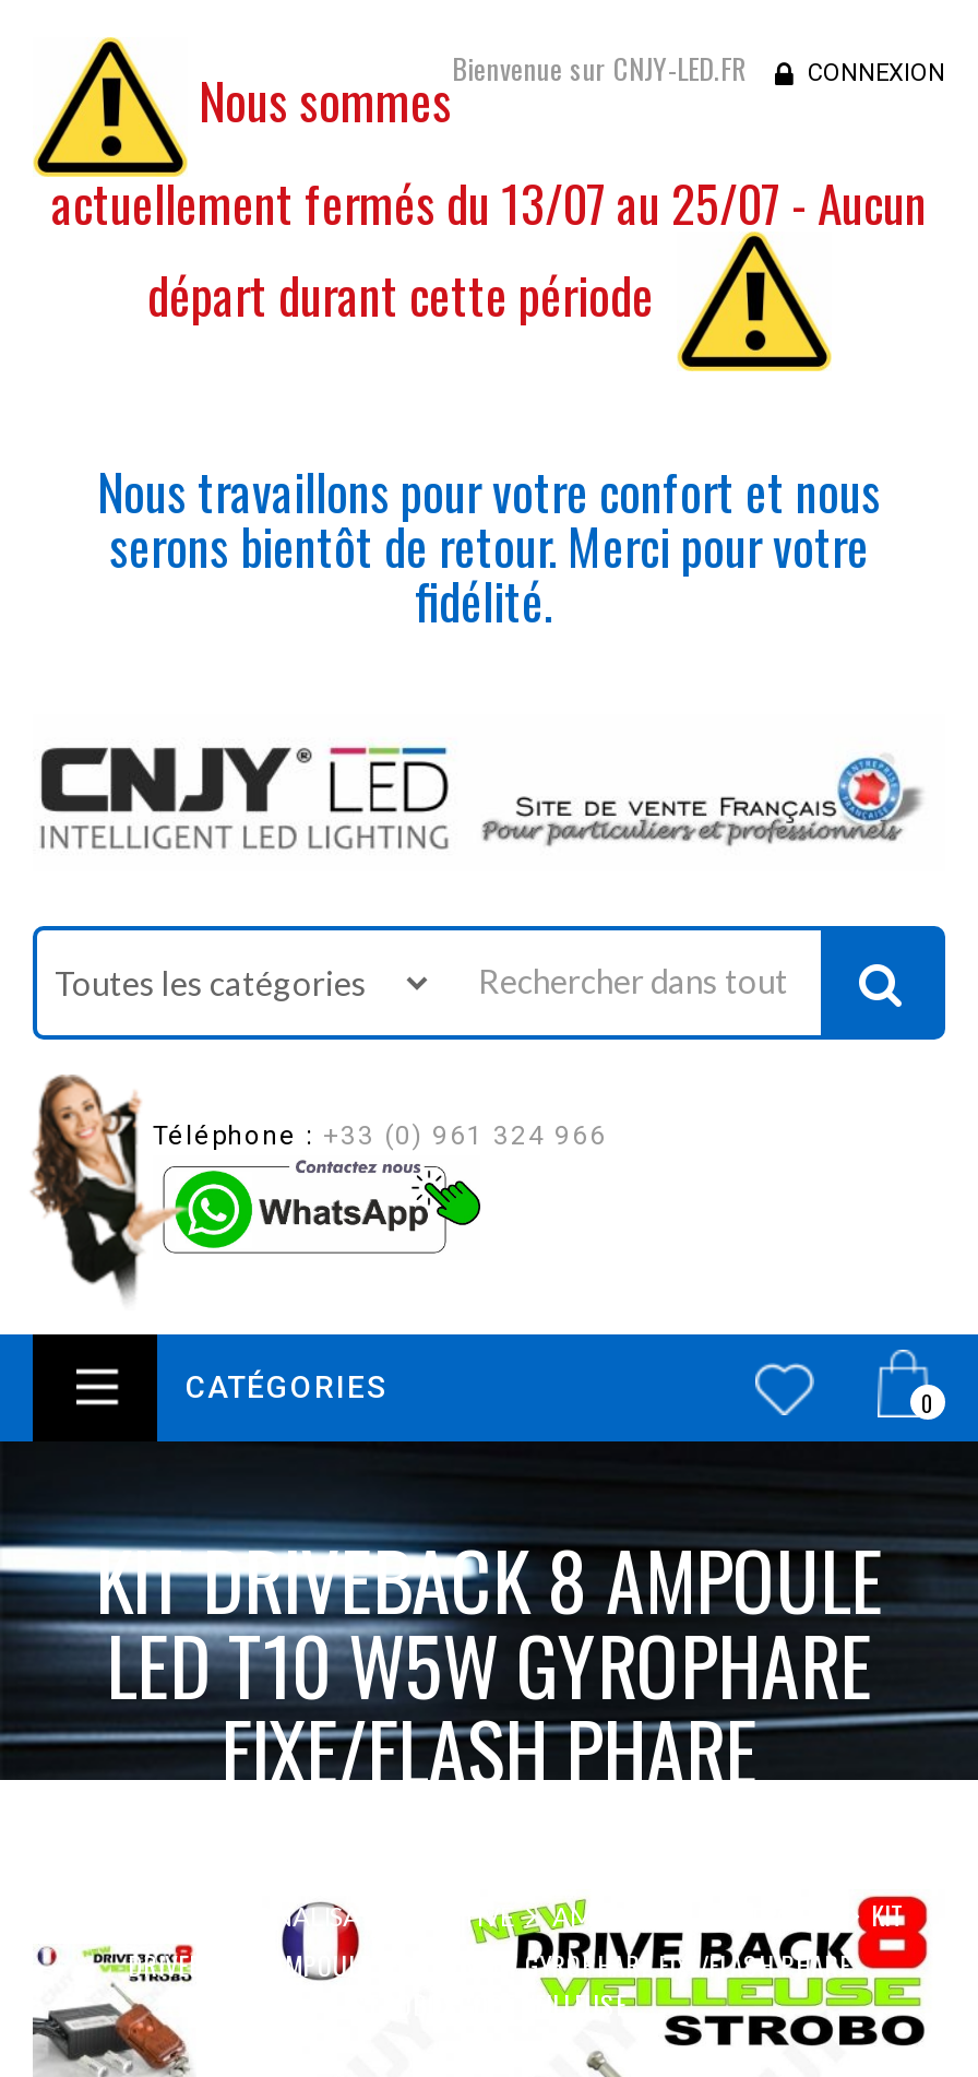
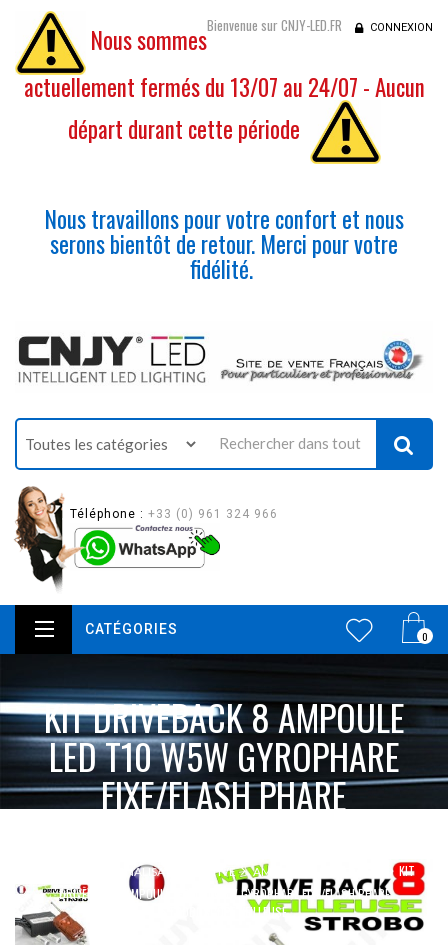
- actuellement fermés du 13/07 au 25/07 - Aucun
+ actuellement fermés du 13/07 au 24/07 - Aucun
